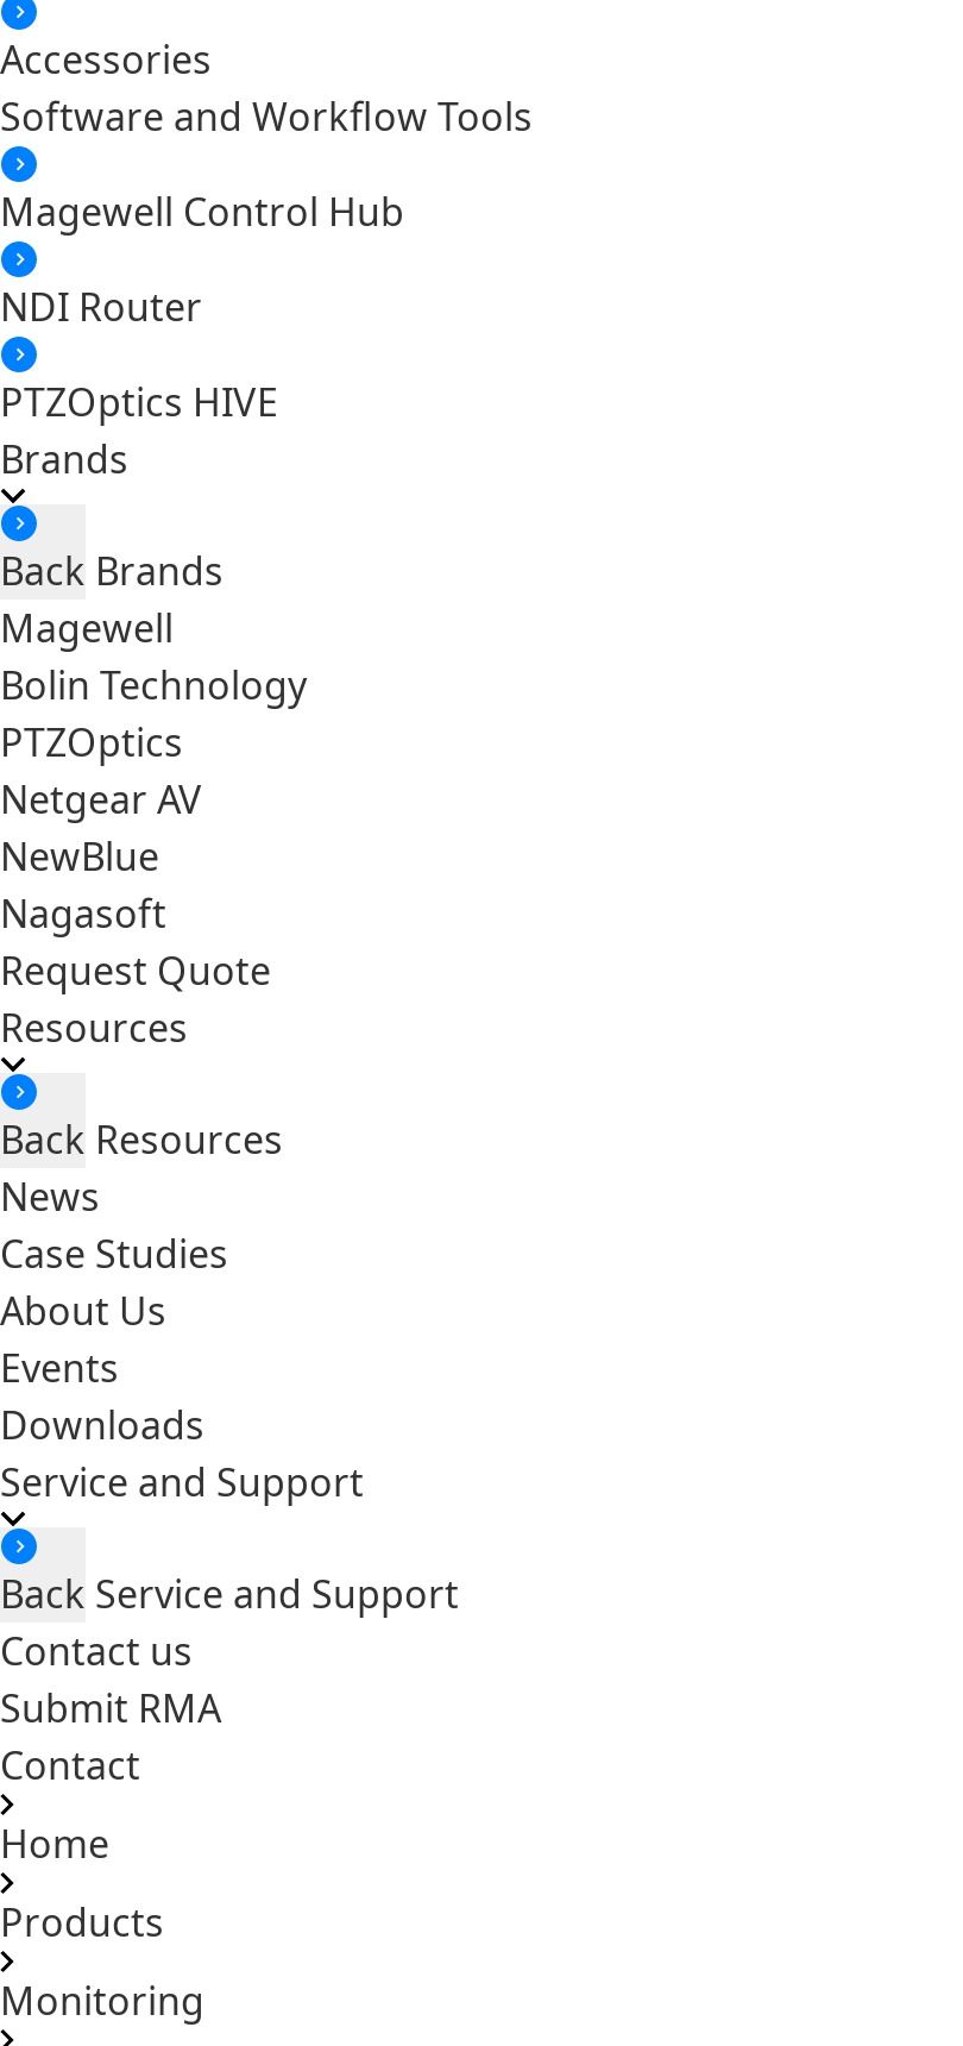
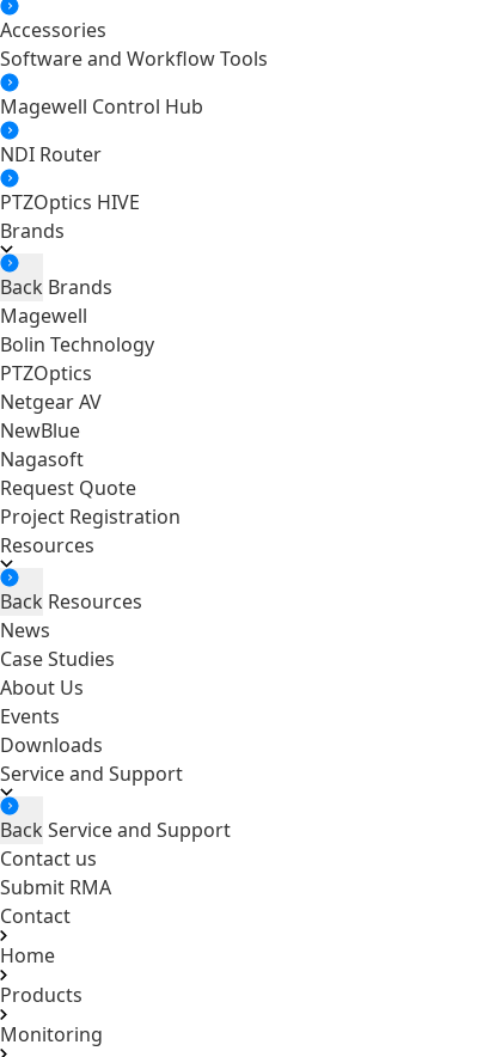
+ Project Registration
